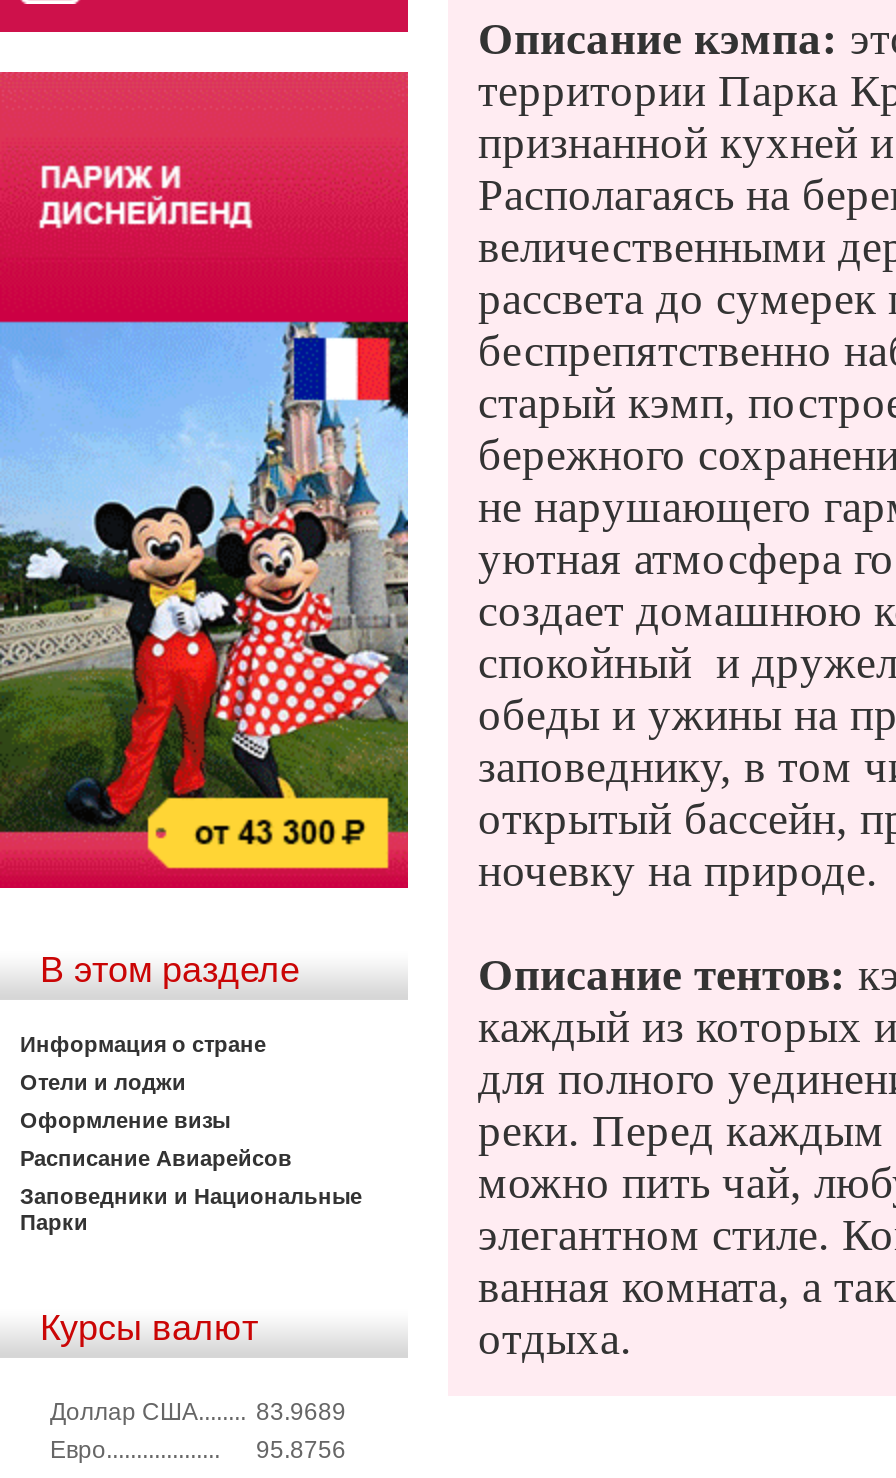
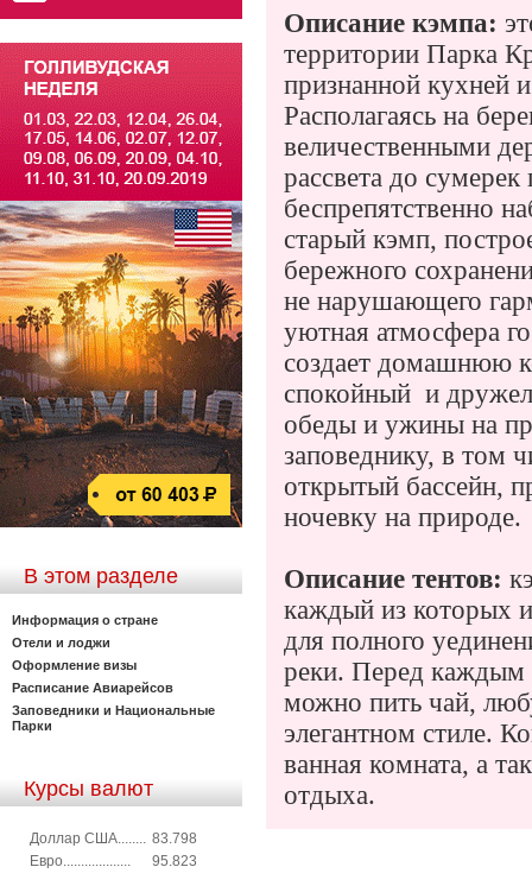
- [image]
+ [image]

- Доллар США........ 83.9689
+ Доллар США........ 83.798

- Евро................... 95.8756
+ Евро................... 95.823
